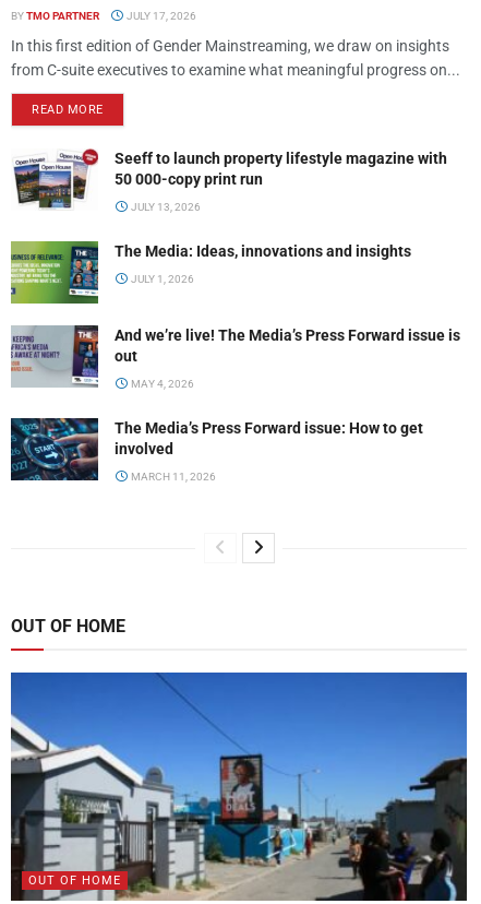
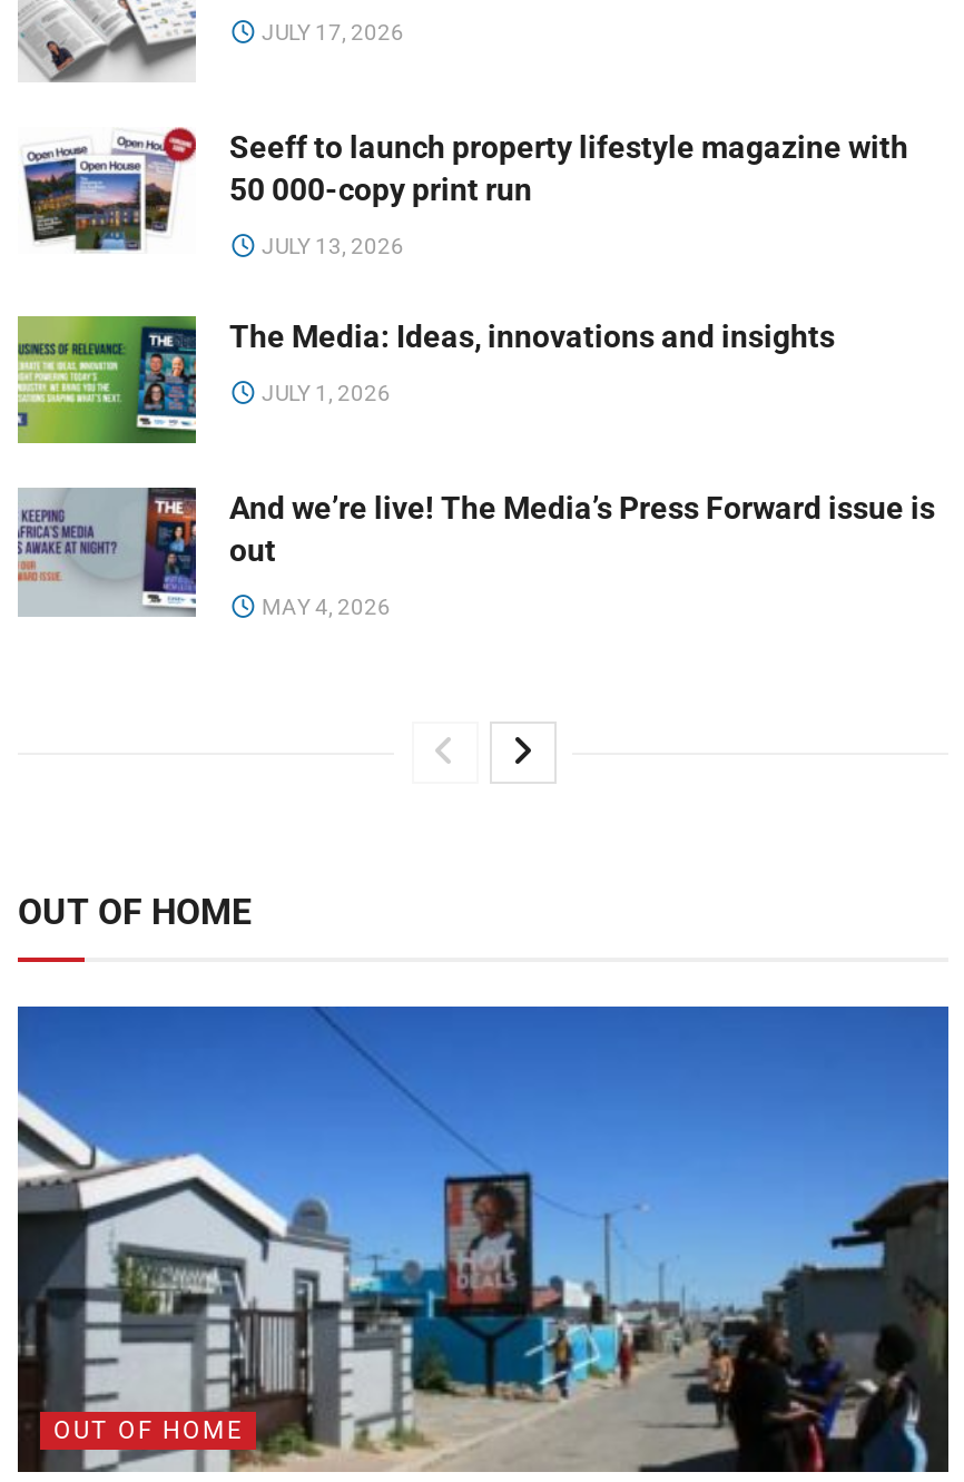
- BY TMO PARTNER

- In this first edition of Gender Mainstreaming, we draw on insights
- from C-suite executives to examine what meaningful progress on...
- READ MORE

- [image]
- The Media’s Press Forward issue: How to get
- involved
- MARCH 11, 2026
